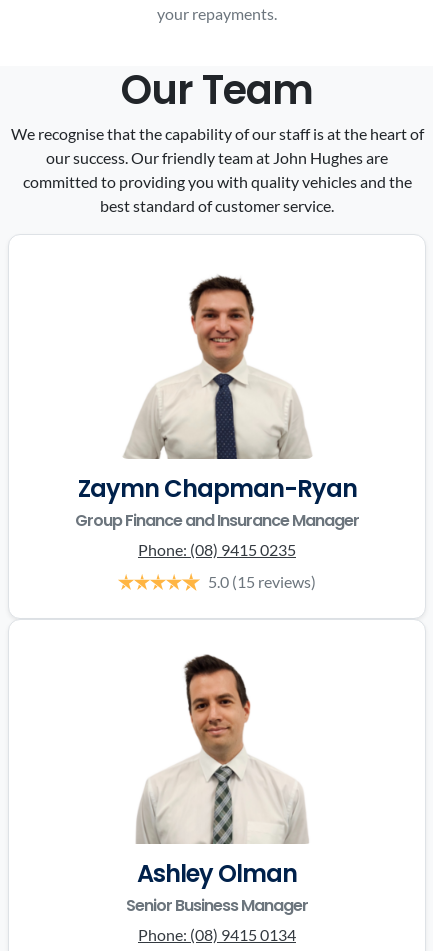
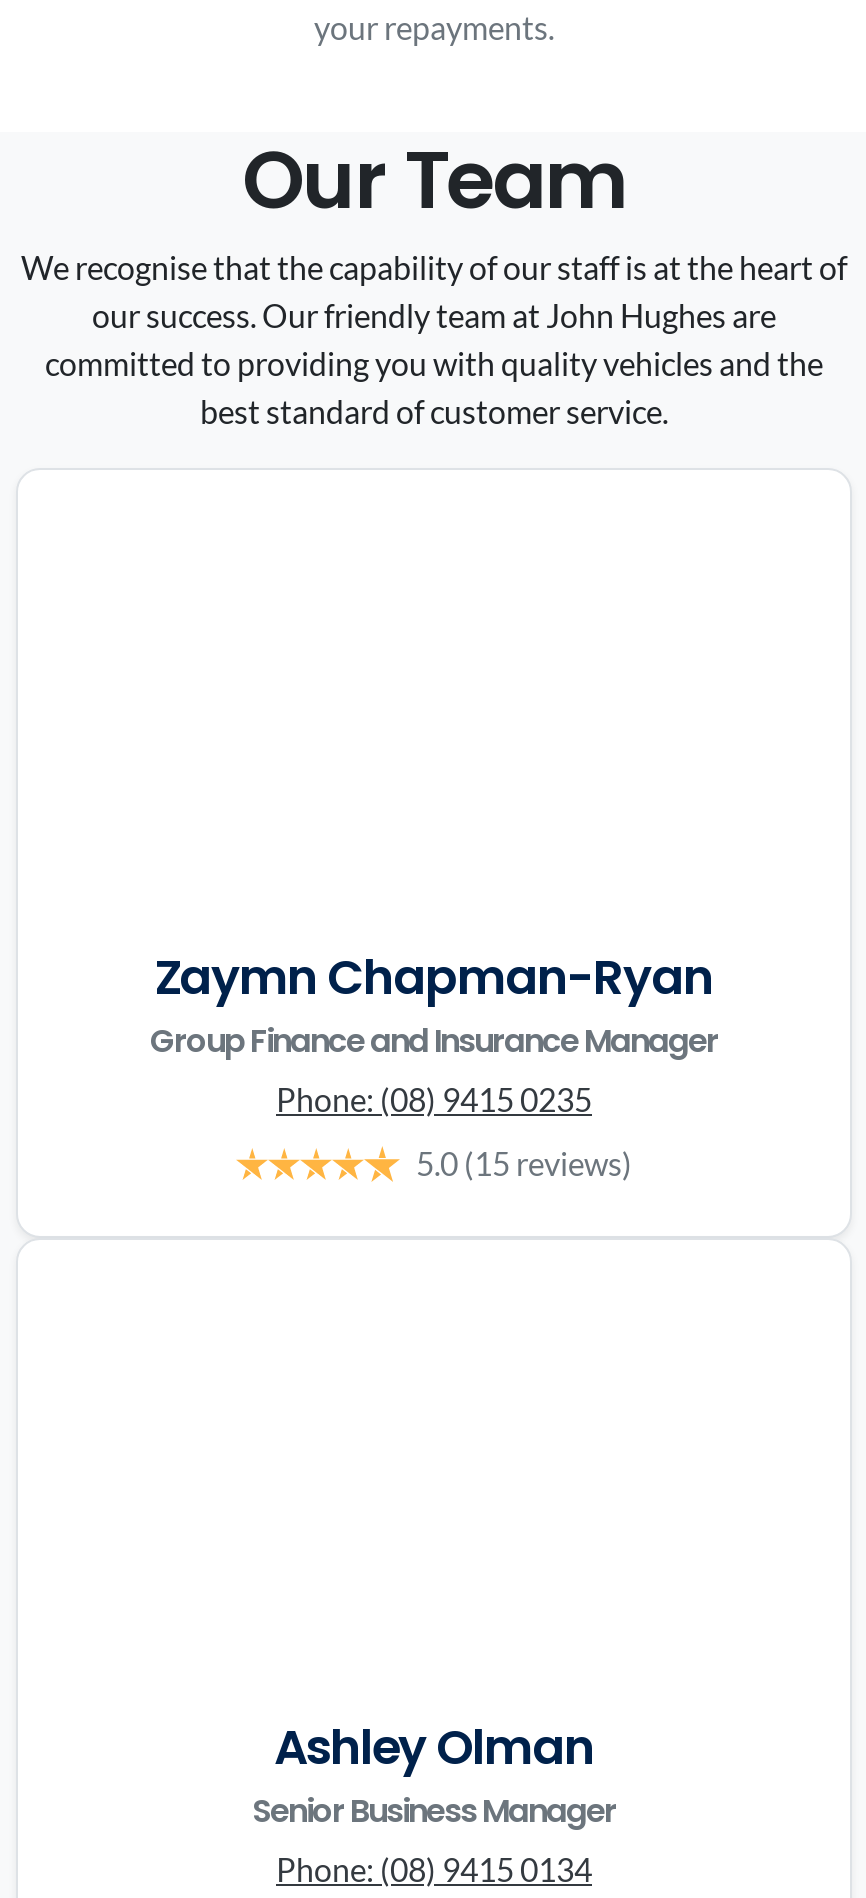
- [image]

- [image]
